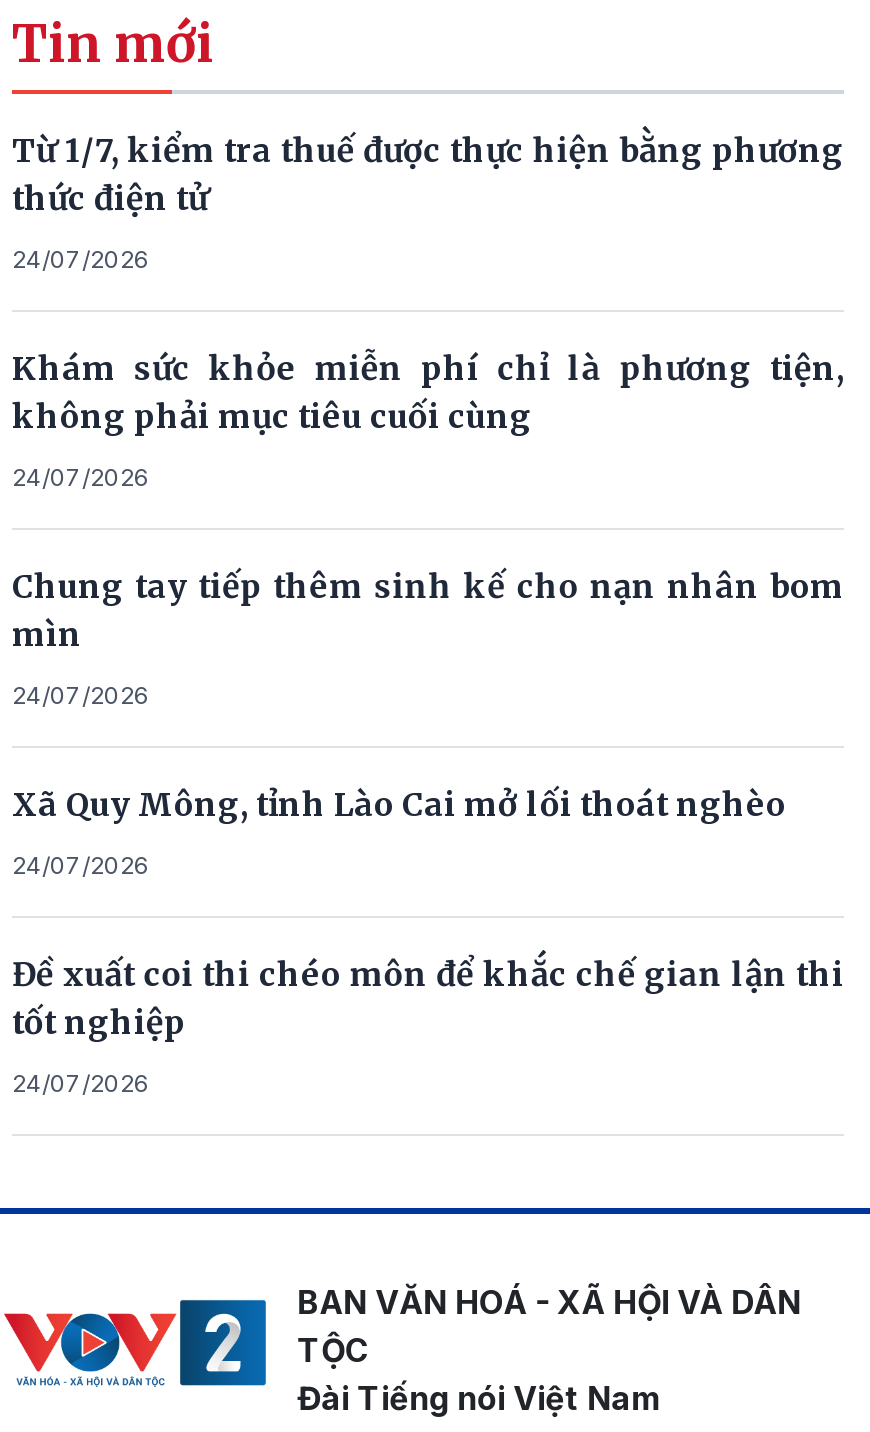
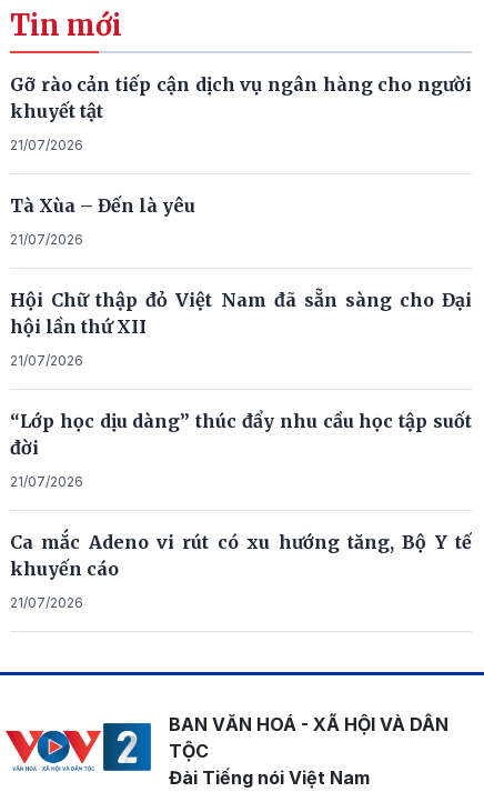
- Từ 1/7, kiểm tra thuế được thực hiện bằng phương
- thức điện tử
+ Gỡ rào cản tiếp cận dịch vụ ngân hàng cho người
+ khuyết tật

- 24/07/2026
+ 21/07/2026

- Khám sức khỏe miễn phí chỉ là phương tiện,
- không phải mục tiêu cuối cùng
+ Tà Xùa – Đến là yêu

- 24/07/2026
+ 21/07/2026

- Chung tay tiếp thêm sinh kế cho nạn nhân bom
- mìn
+ Hội Chữ thập đỏ Việt Nam đã sẵn sàng cho Đại
+ hội lần thứ XII

- 24/07/2026
+ 21/07/2026

- Xã Quy Mông, tỉnh Lào Cai mở lối thoát nghèo
+ “Lớp học dịu dàng” thúc đẩy nhu cầu học tập suốt
+ đời

- 24/07/2026
+ 21/07/2026

- Đề xuất coi thi chéo môn để khắc chế gian lận thi
- tốt nghiệp
+ Ca mắc Adeno vi rút có xu hướng tăng, Bộ Y tế
+ khuyến cáo

- 24/07/2026
+ 21/07/2026
